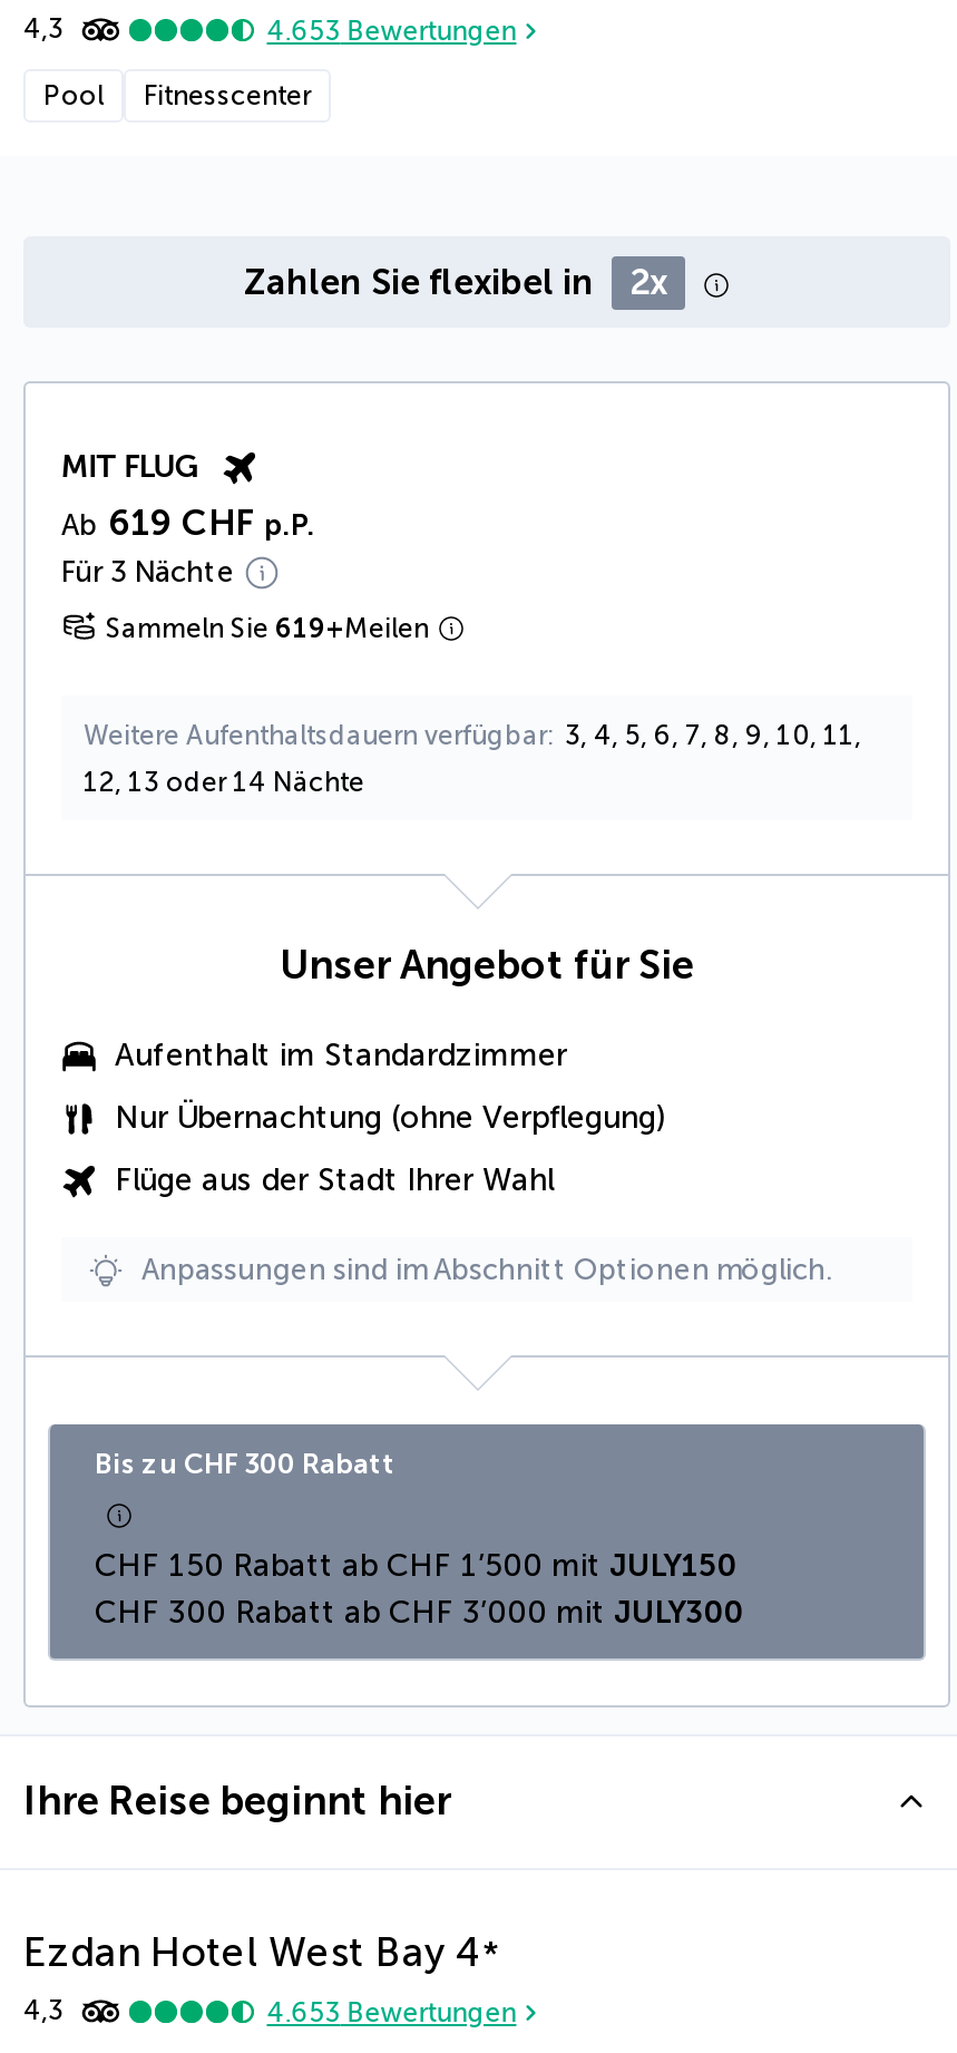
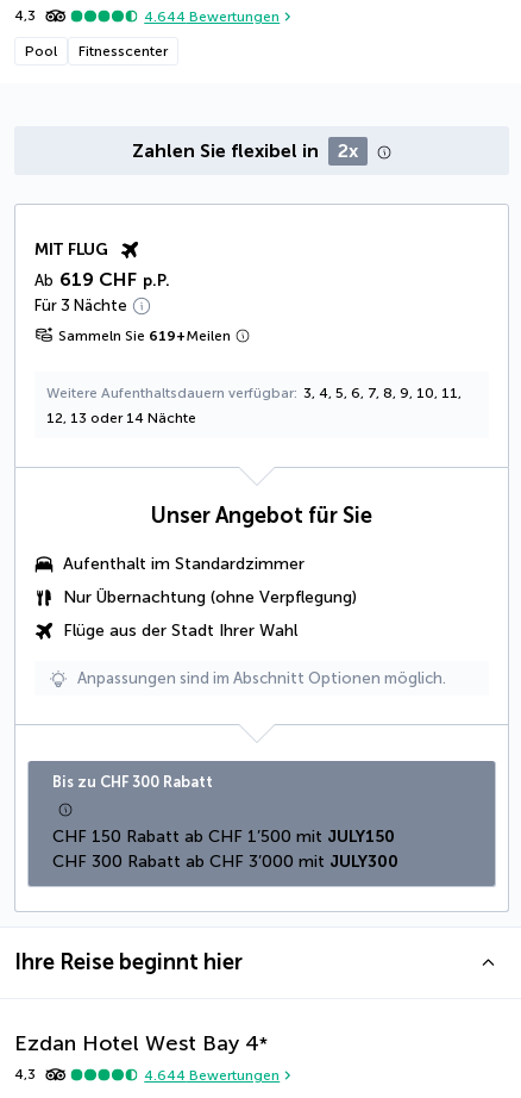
- 4.653 Bewertungen
+ 4.644 Bewertungen

- 4.653 Bewertungen
+ 4.644 Bewertungen
